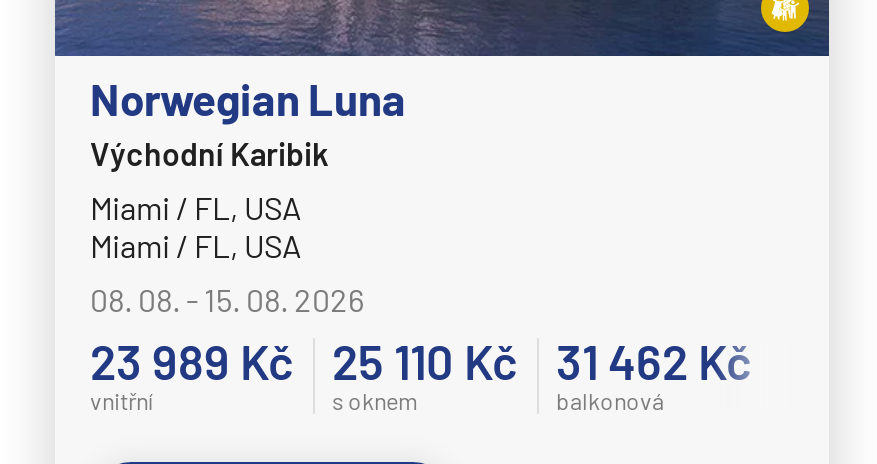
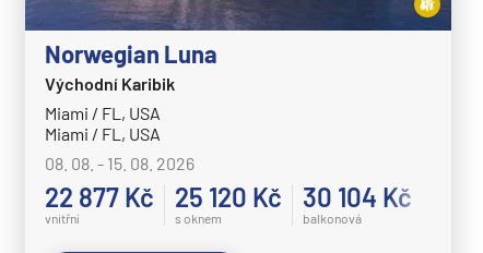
- 23 989 Kč
+ 22 877 Kč

- 25 110 Kč
+ 25 120 Kč

- 31 462 Kč
+ 30 104 Kč
